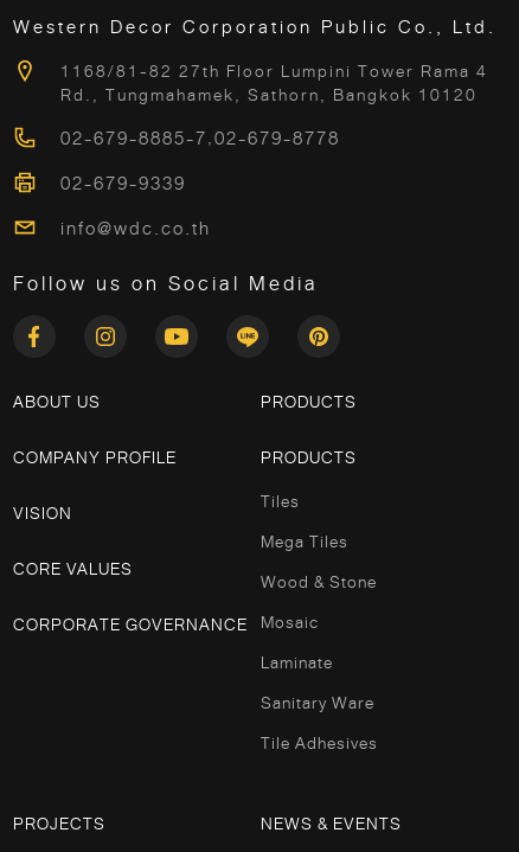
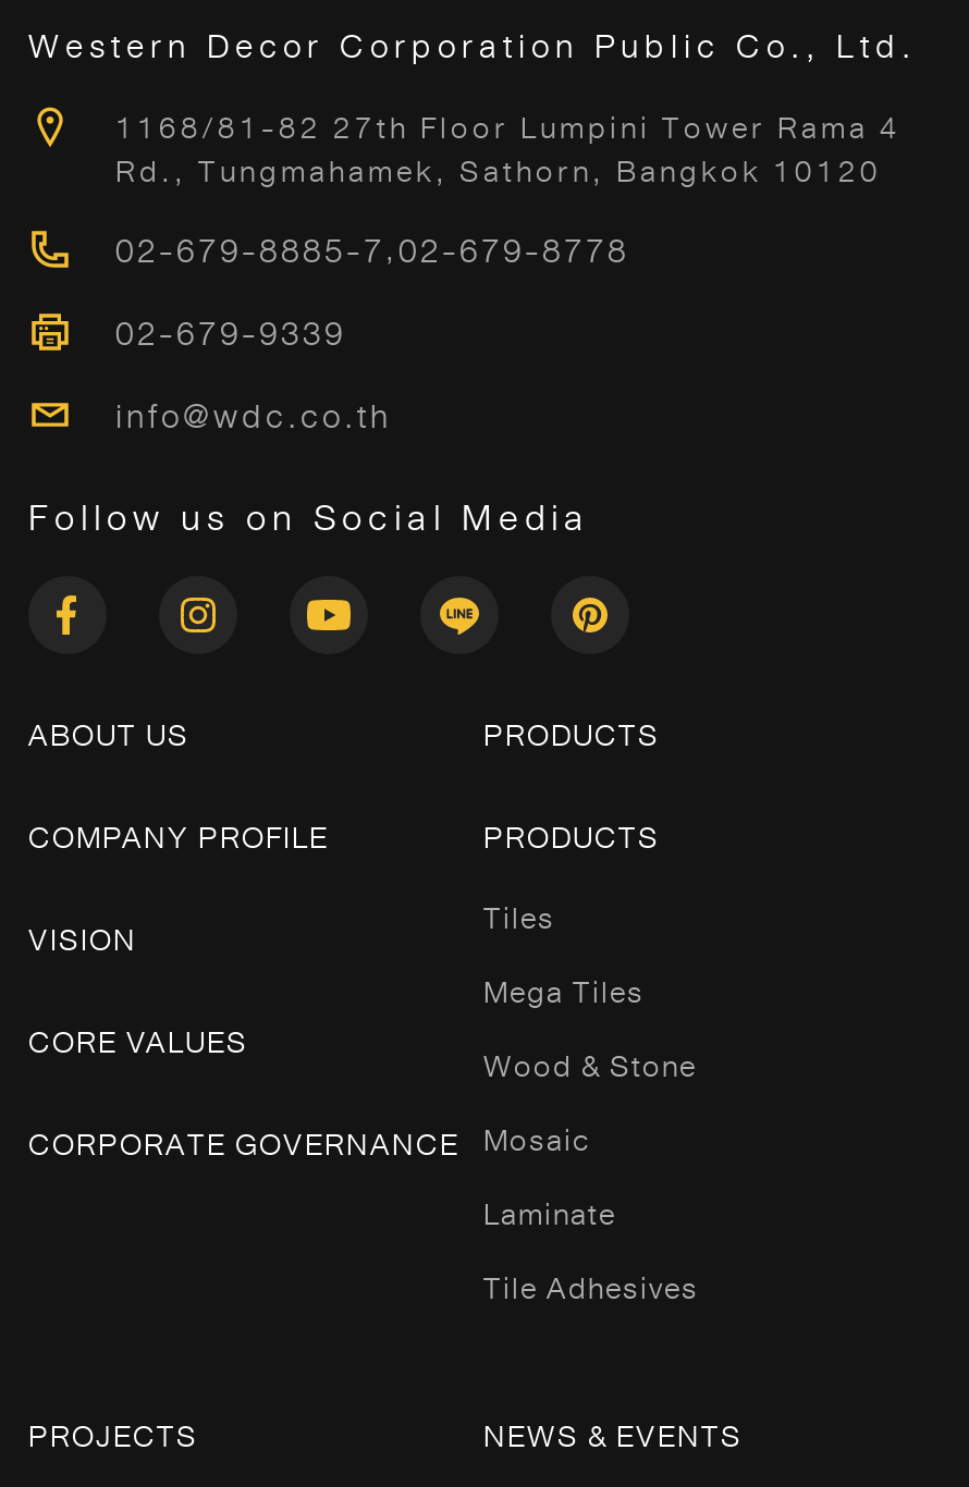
- Sanitary Ware
